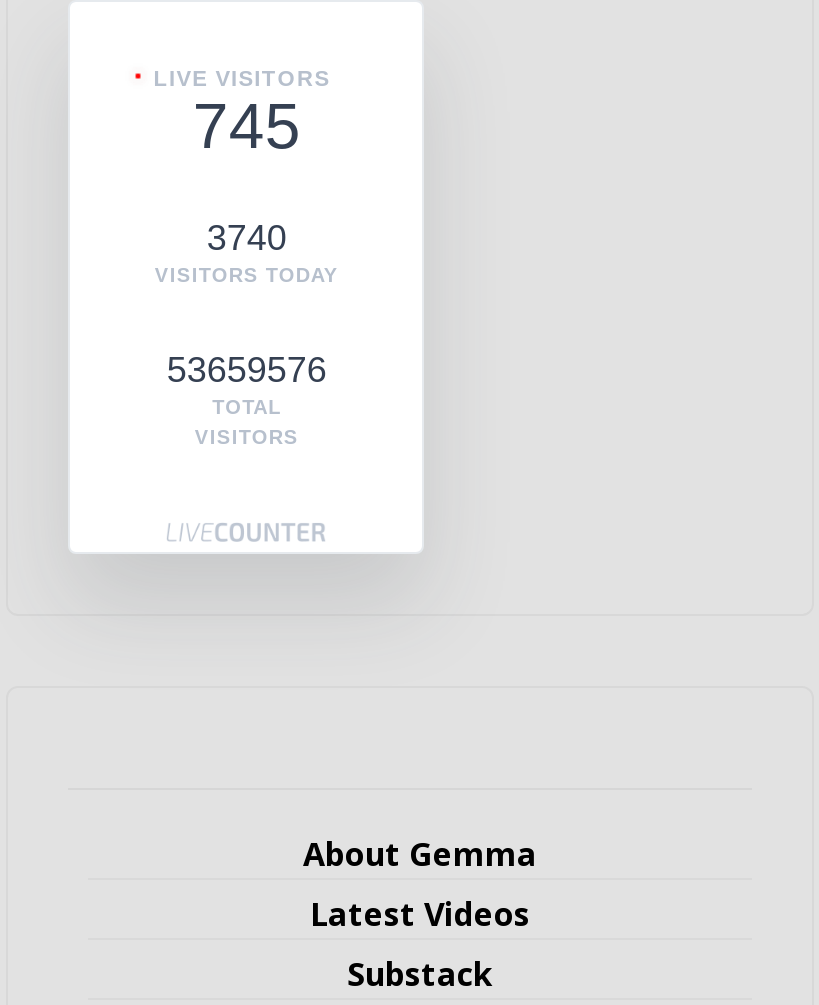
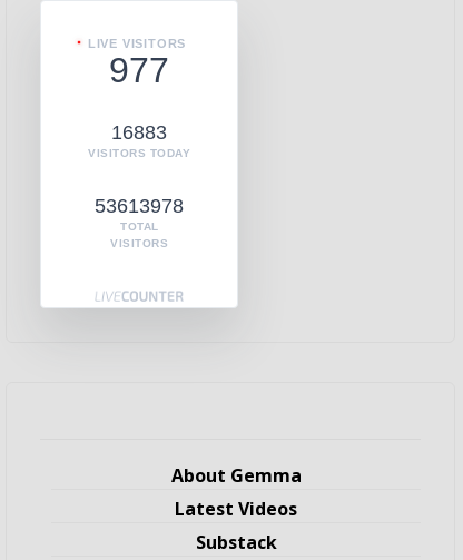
- 745
+ 977

- 3740
+ 16883

- 53659576
+ 53613978
